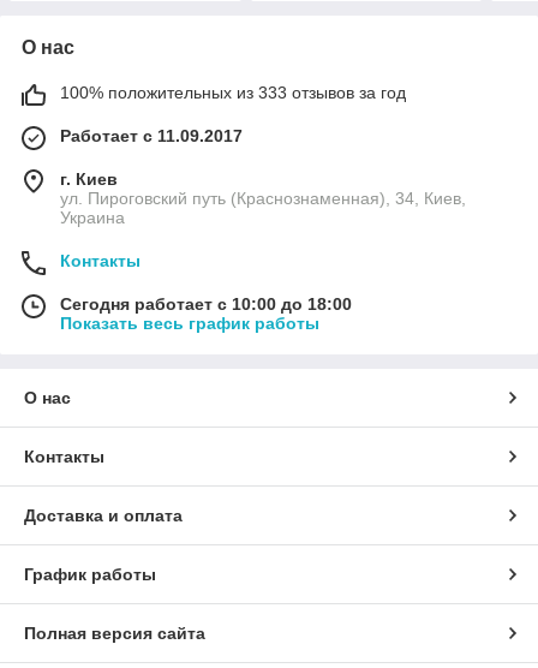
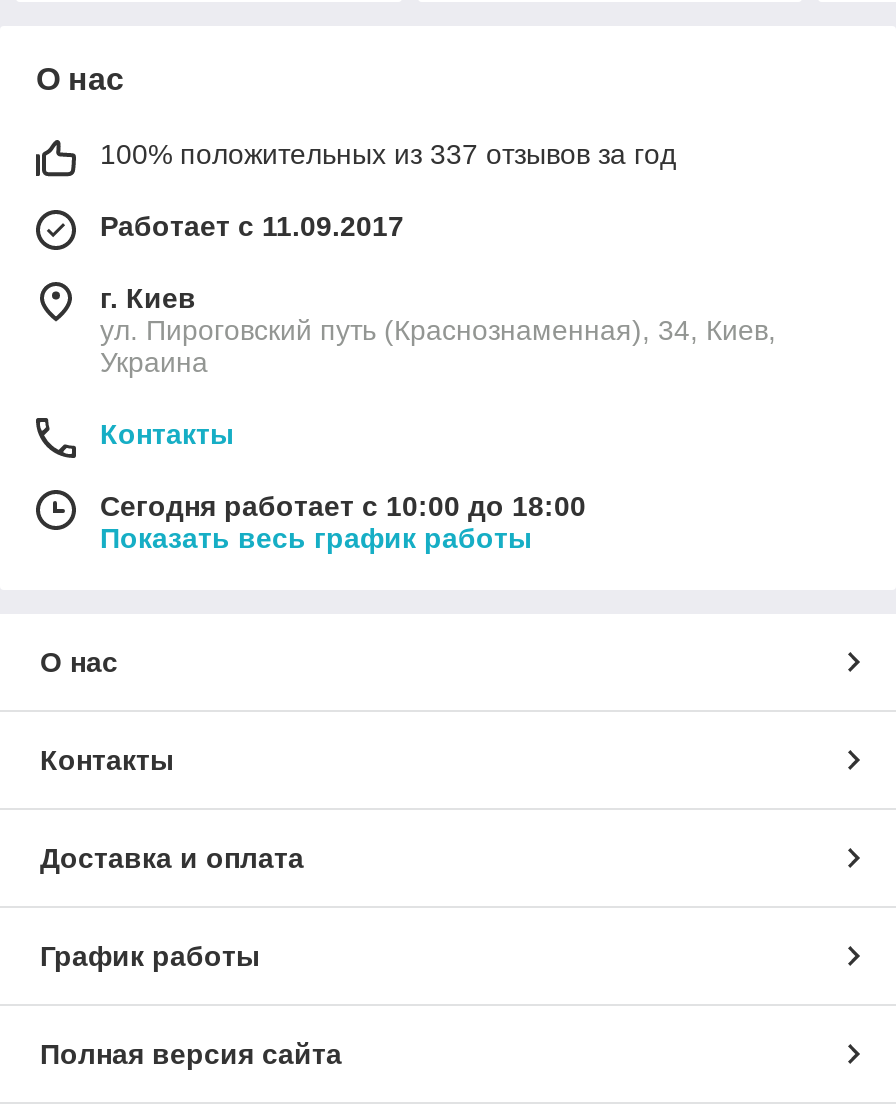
- 100% положительных из 333 отзывов за год
+ 100% положительных из 337 отзывов за год
